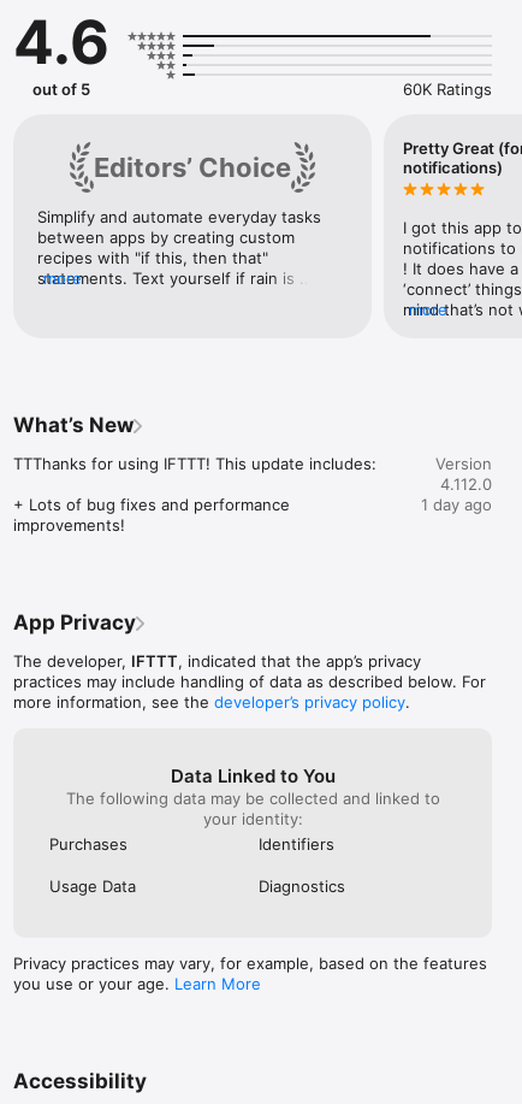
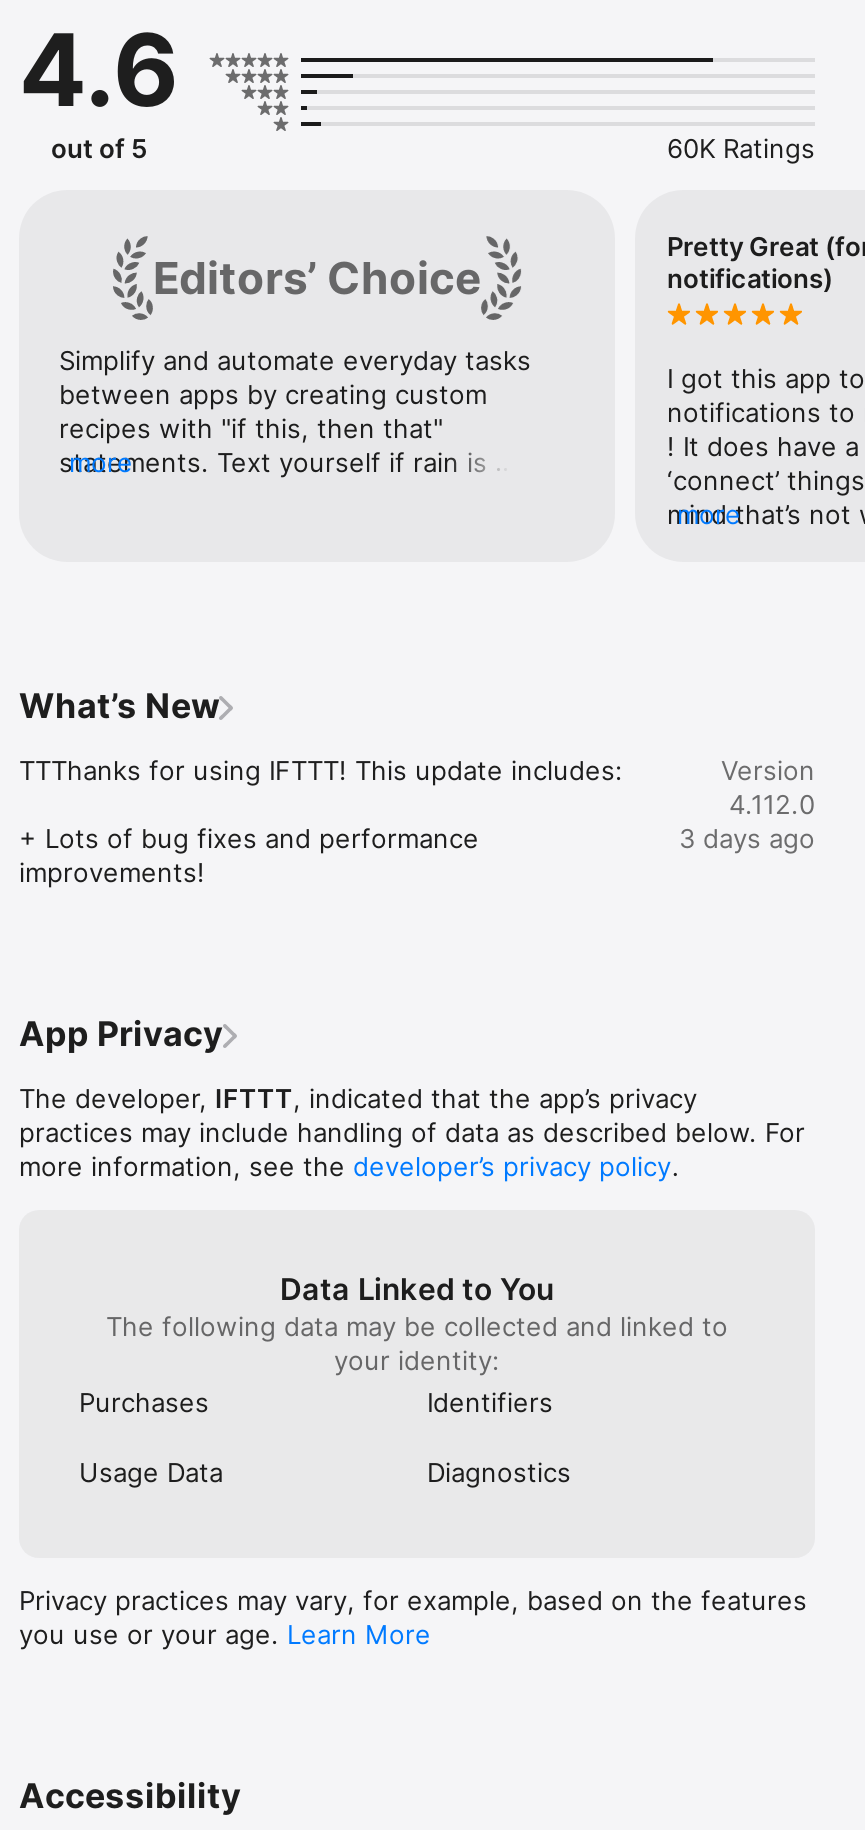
- 1 day ago
+ 3 days ago
